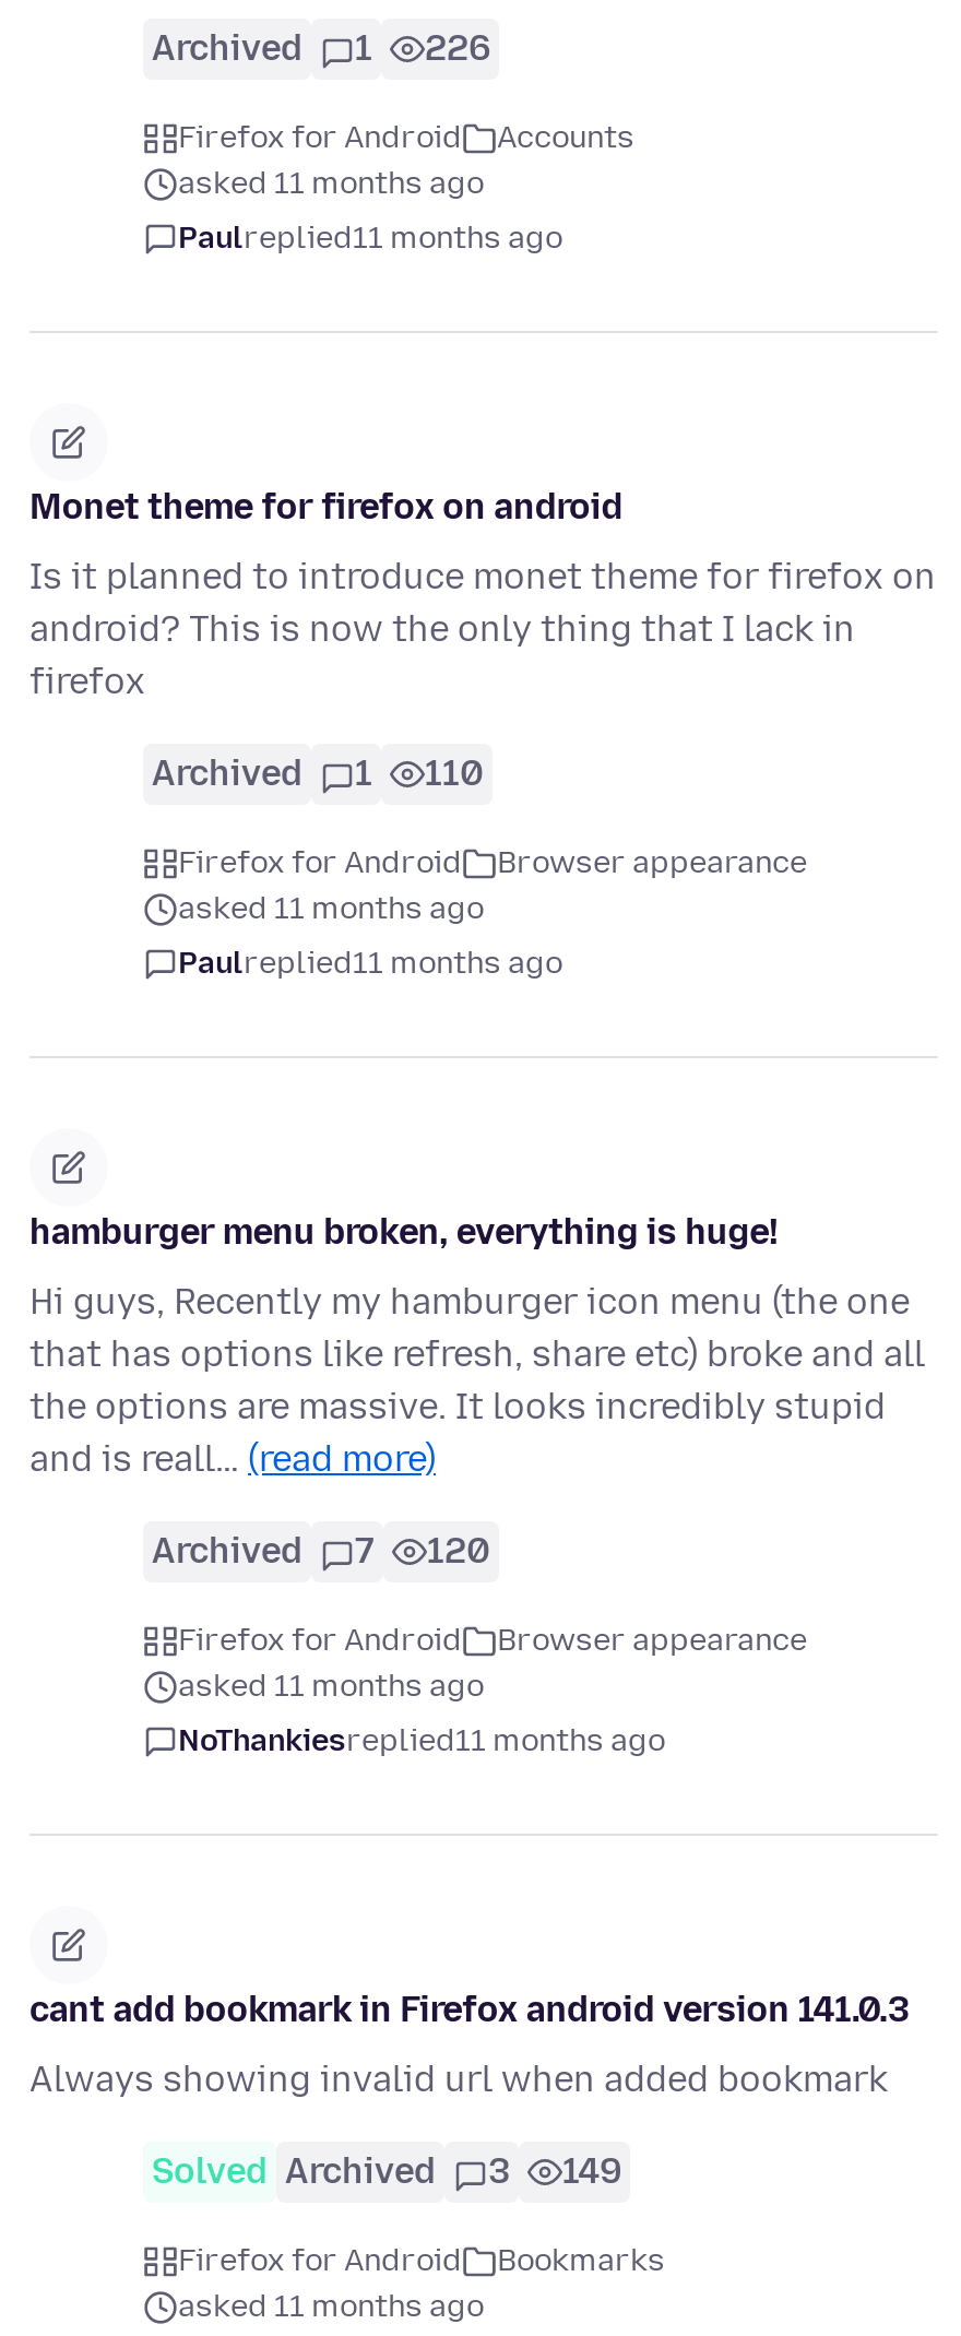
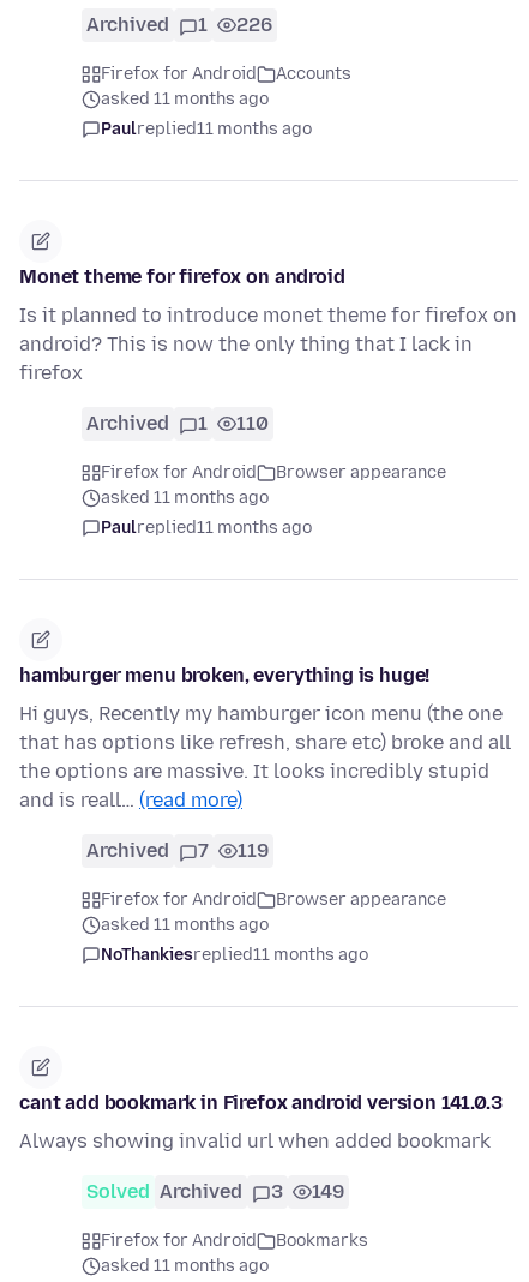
- Archived 7 120
+ Archived 7 119
